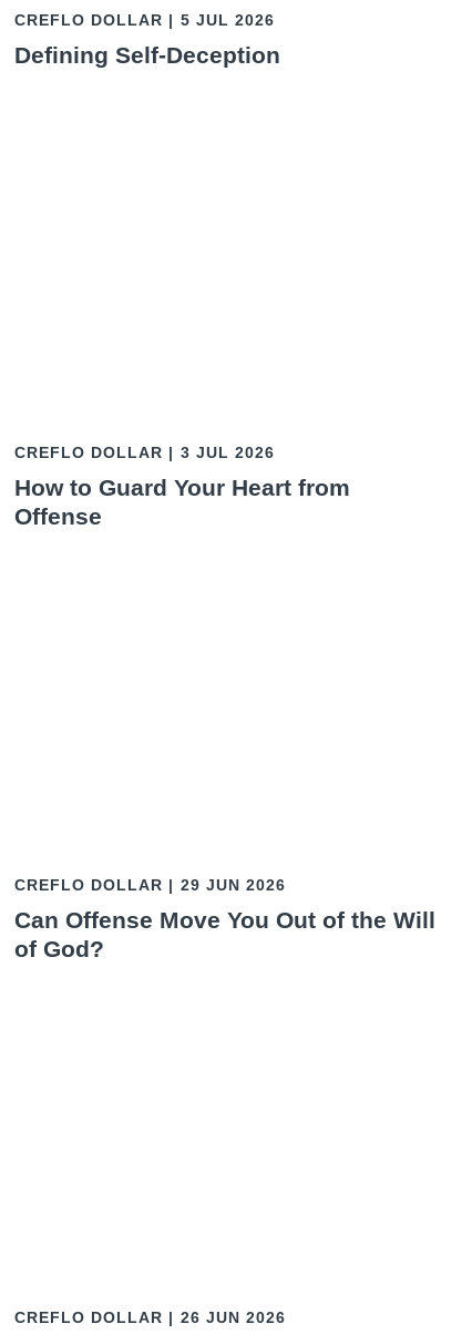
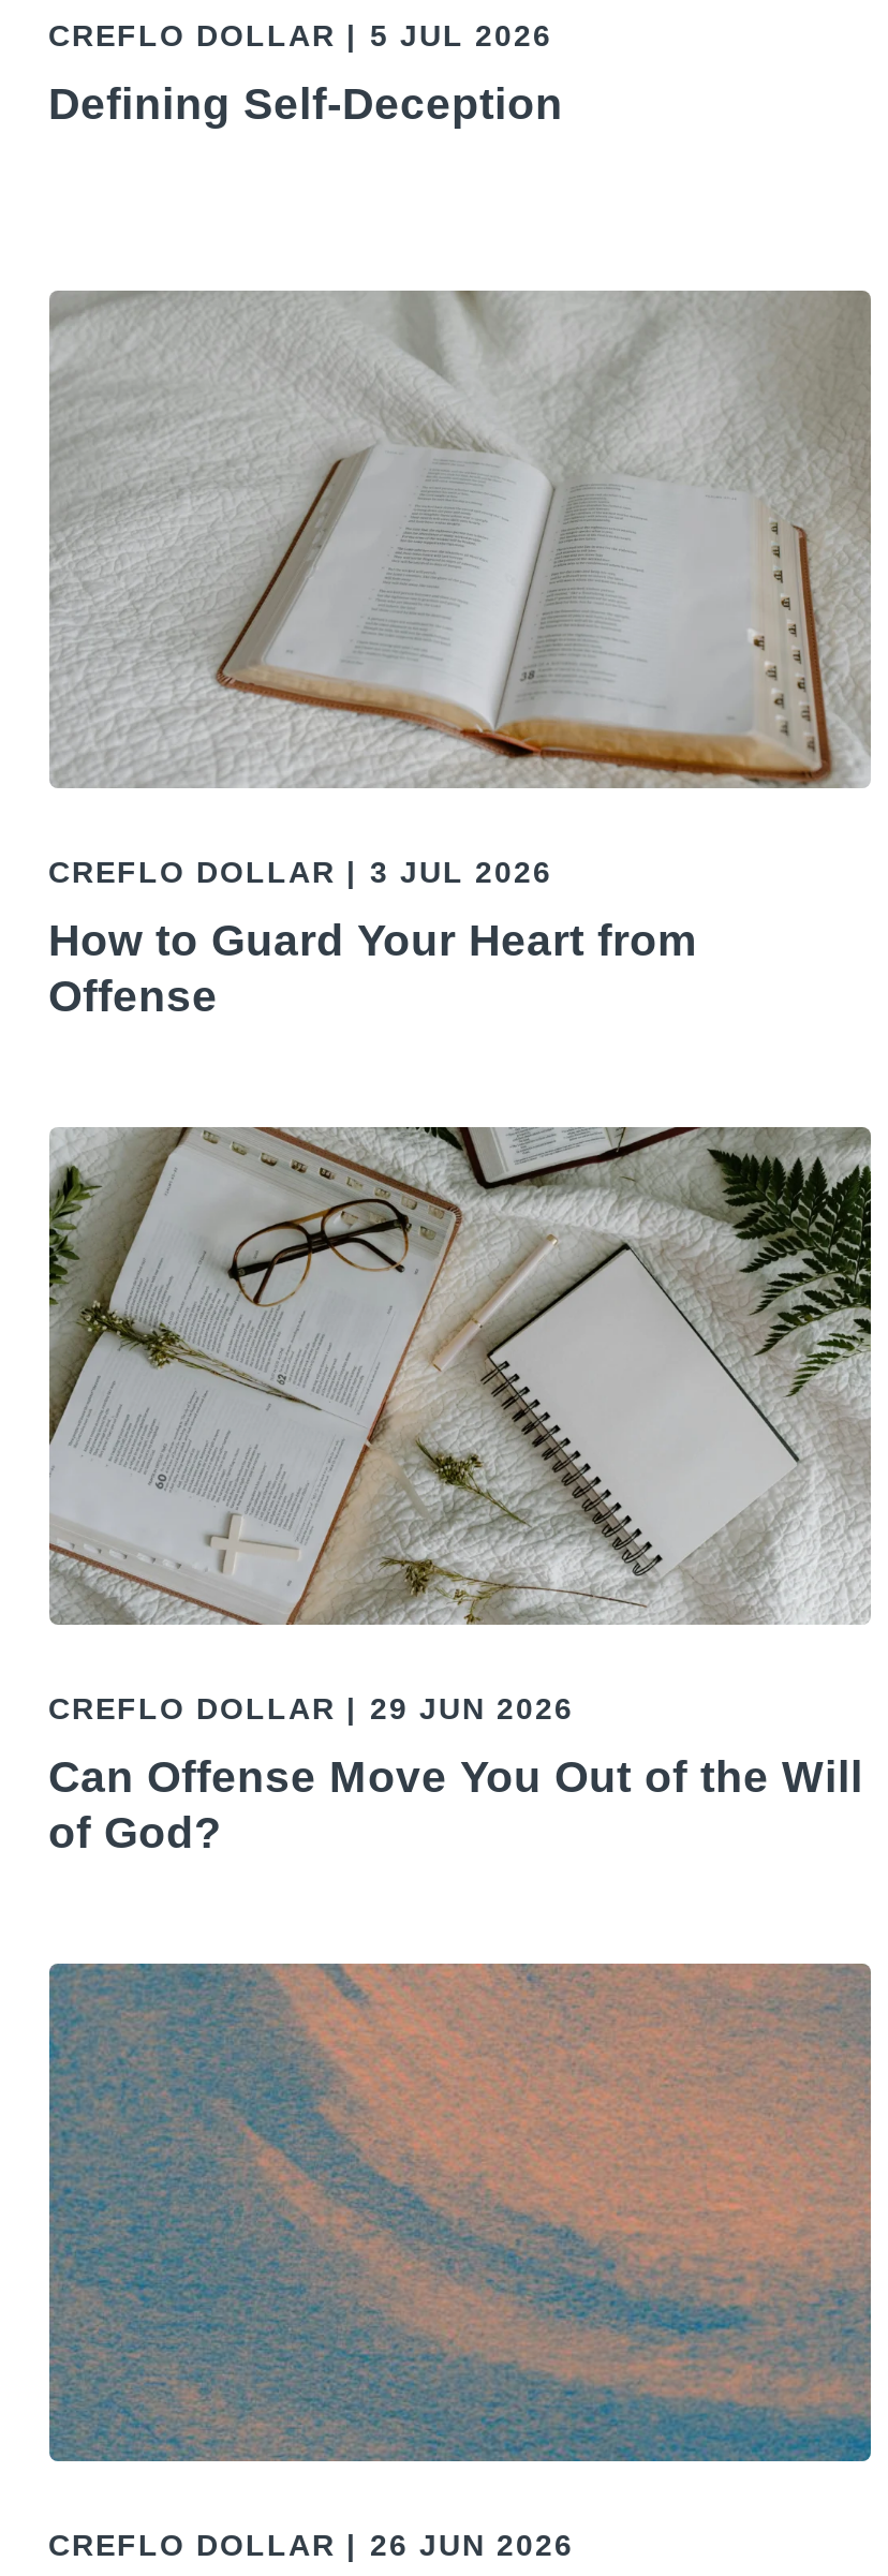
+ [image]

+ [image]

+ [image]
